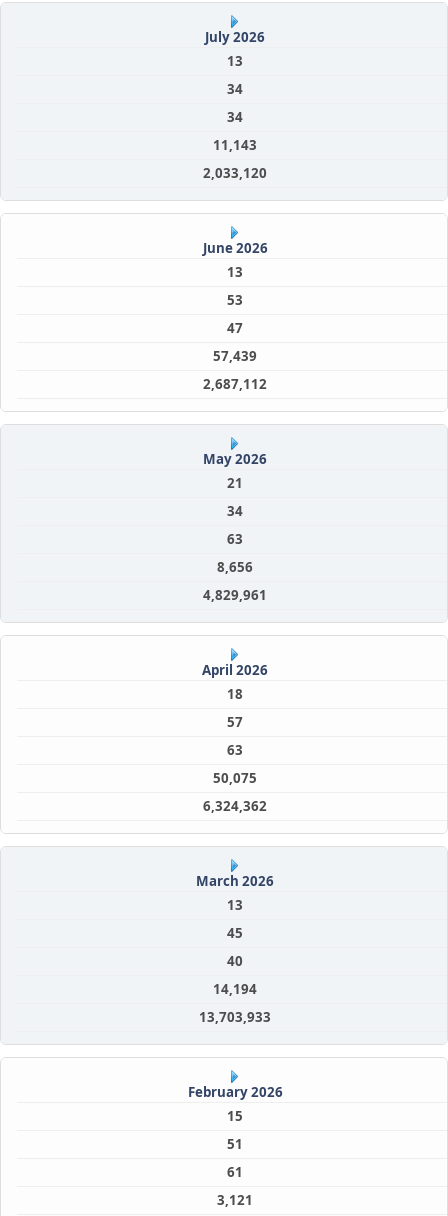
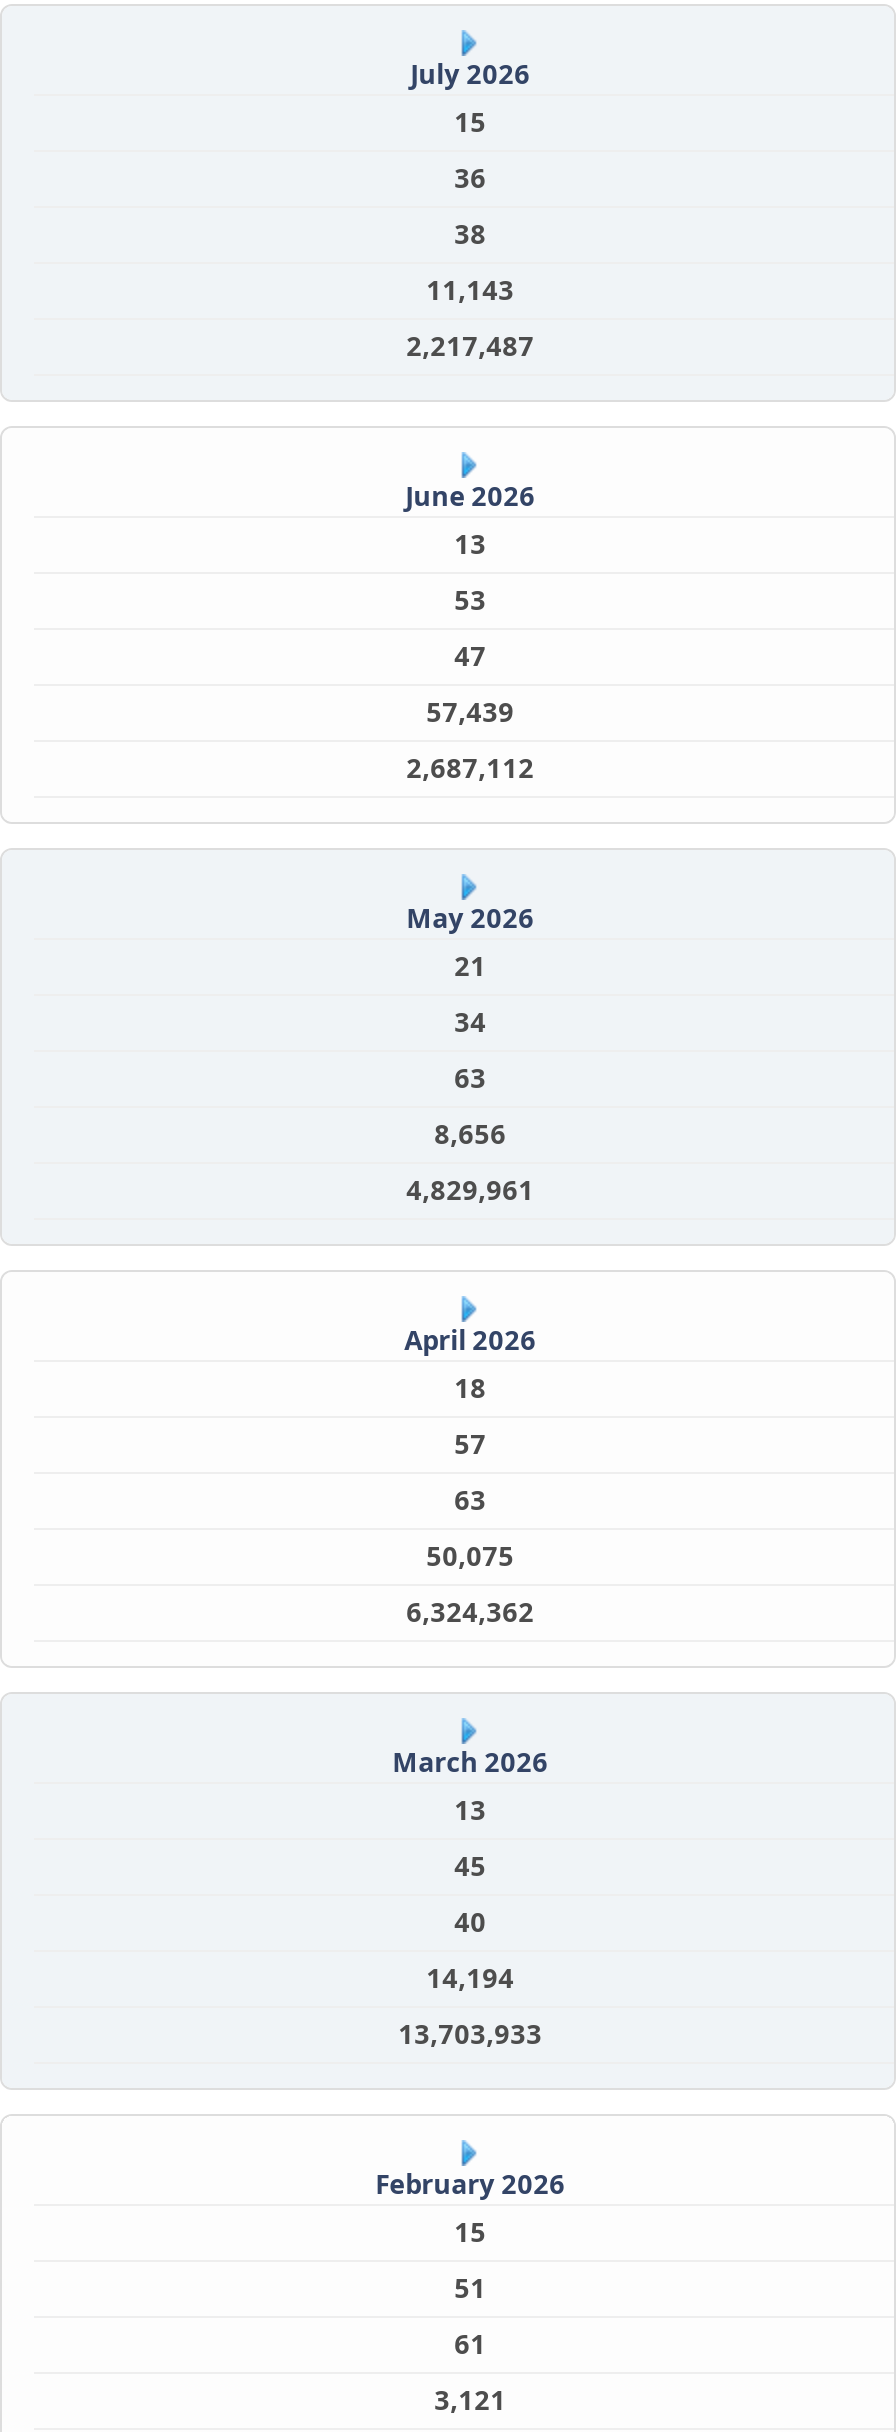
- 13
+ 15

- 34
+ 36

- 34
+ 38

- 2,033,120
+ 2,217,487
